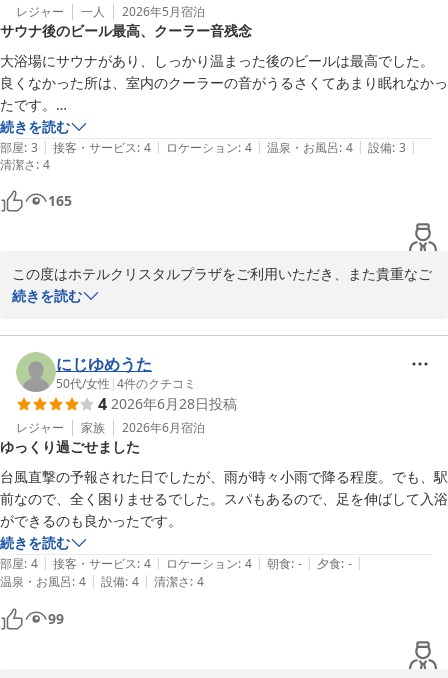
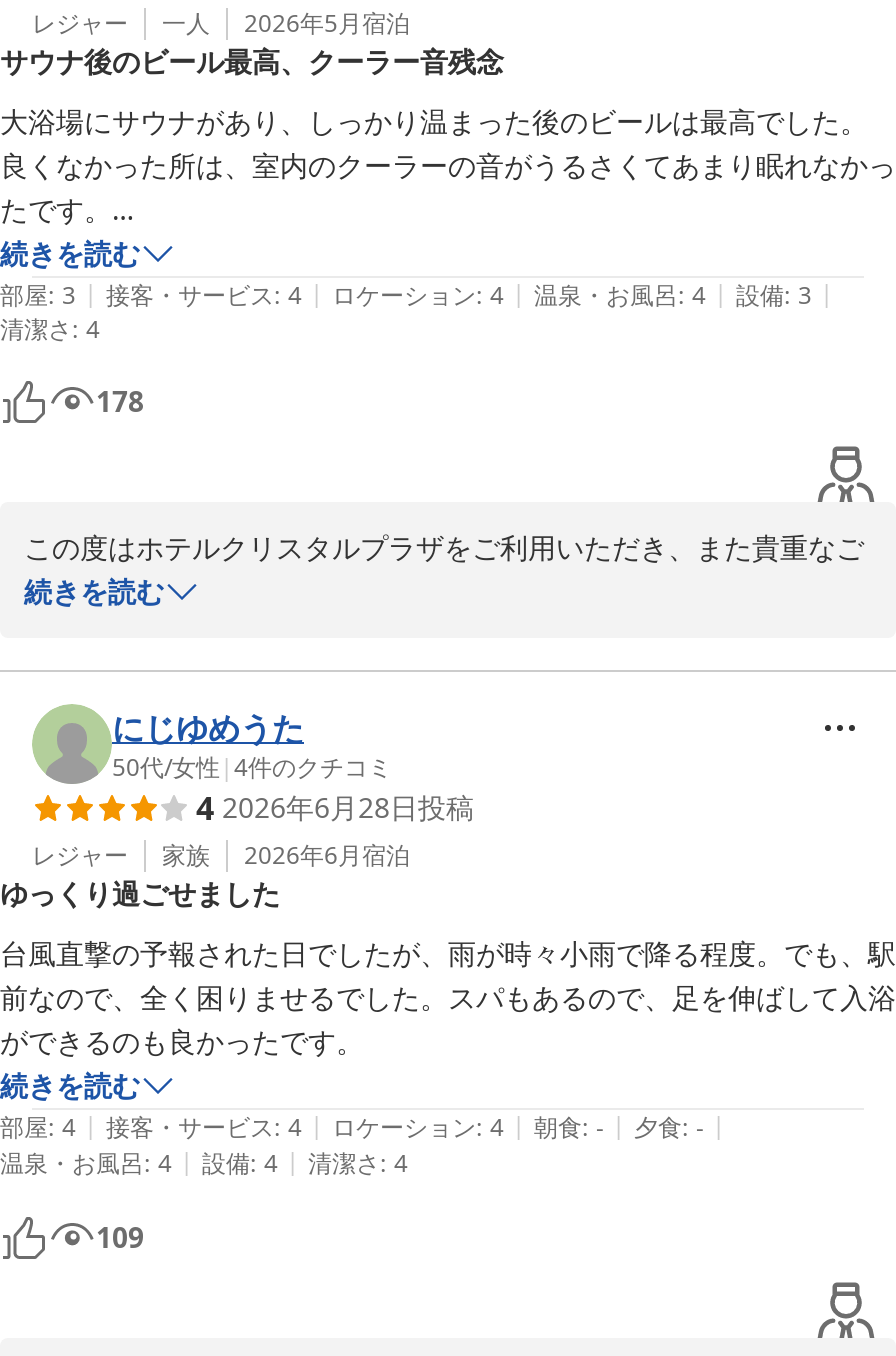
- 165
+ 178

- 99
+ 109
